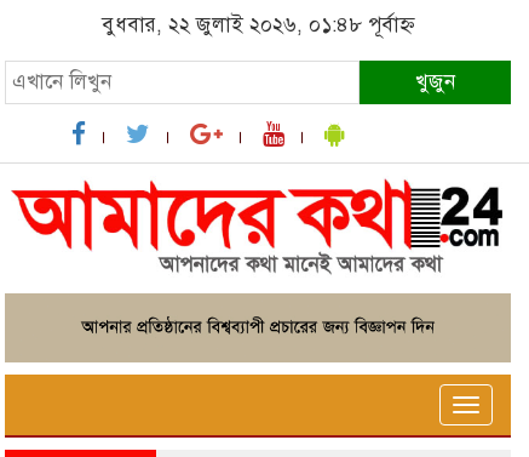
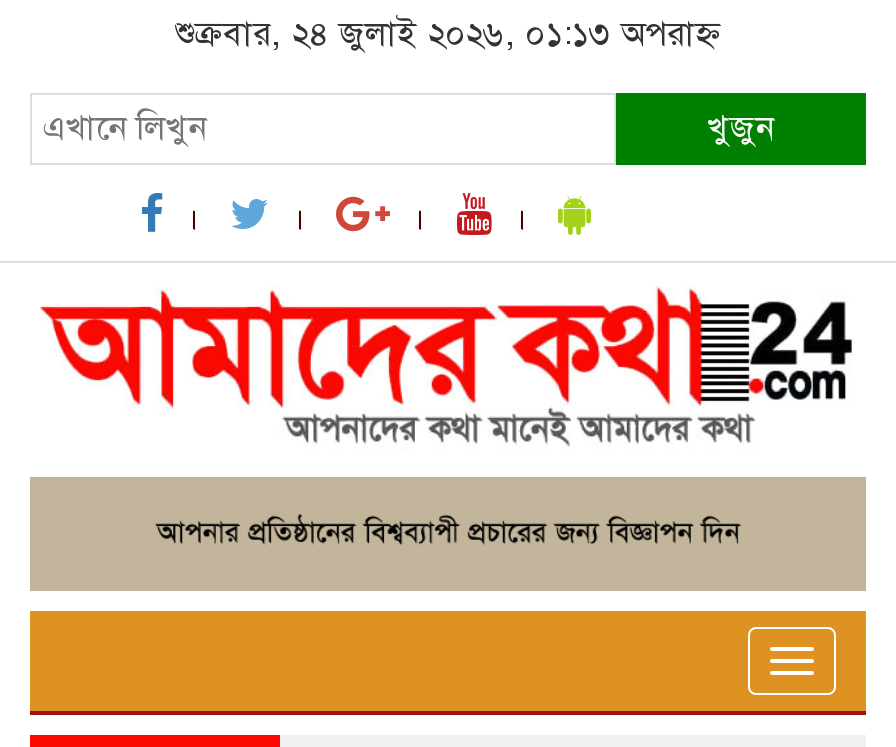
- বুধবার, ২২ জুলাই ২০২৬, ০১:৪৮ পূর্বাহ্ন
+ শুক্রবার, ২৪ জুলাই ২০২৬, ০১:১৩ অপরাহ্ন
